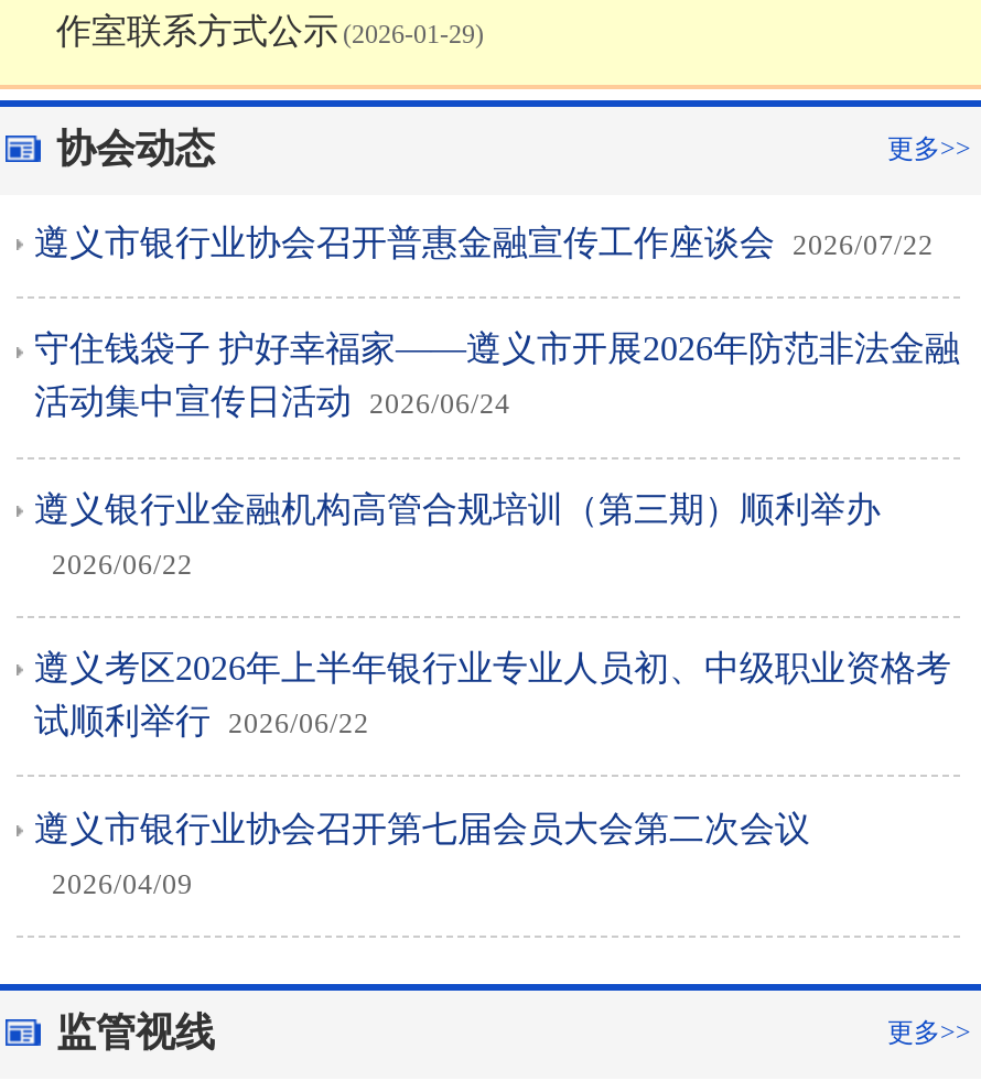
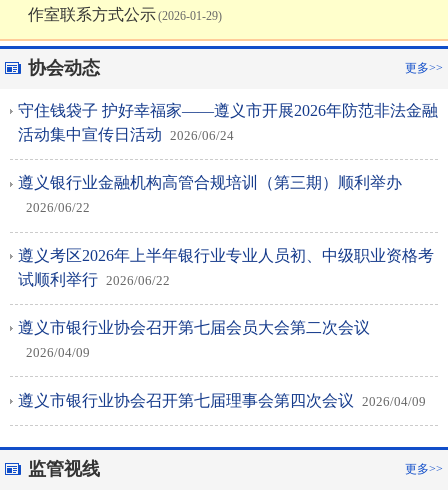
- 遵义市银行业协会召开普惠金融宣传工作座谈会 2026/07/22

moved up: 守住钱袋子 护好幸福家——遵义市开展2026年防范非法金融 | 活动集中宣传日活动 2026/06/24 | 遵义银行业金融机构高管合规培训（第三期）顺利举办 | 2026/06/22 | 遵义考区2026年上半年银行业专业人员初、中级职业资格考 | 试顺利举行 2026/06/22 | 遵义市银行业协会召开第七届会员大会第二次会议 | 2026/04/09

+ 遵义市银行业协会召开第七届理事会第四次会议 2026/04/09
